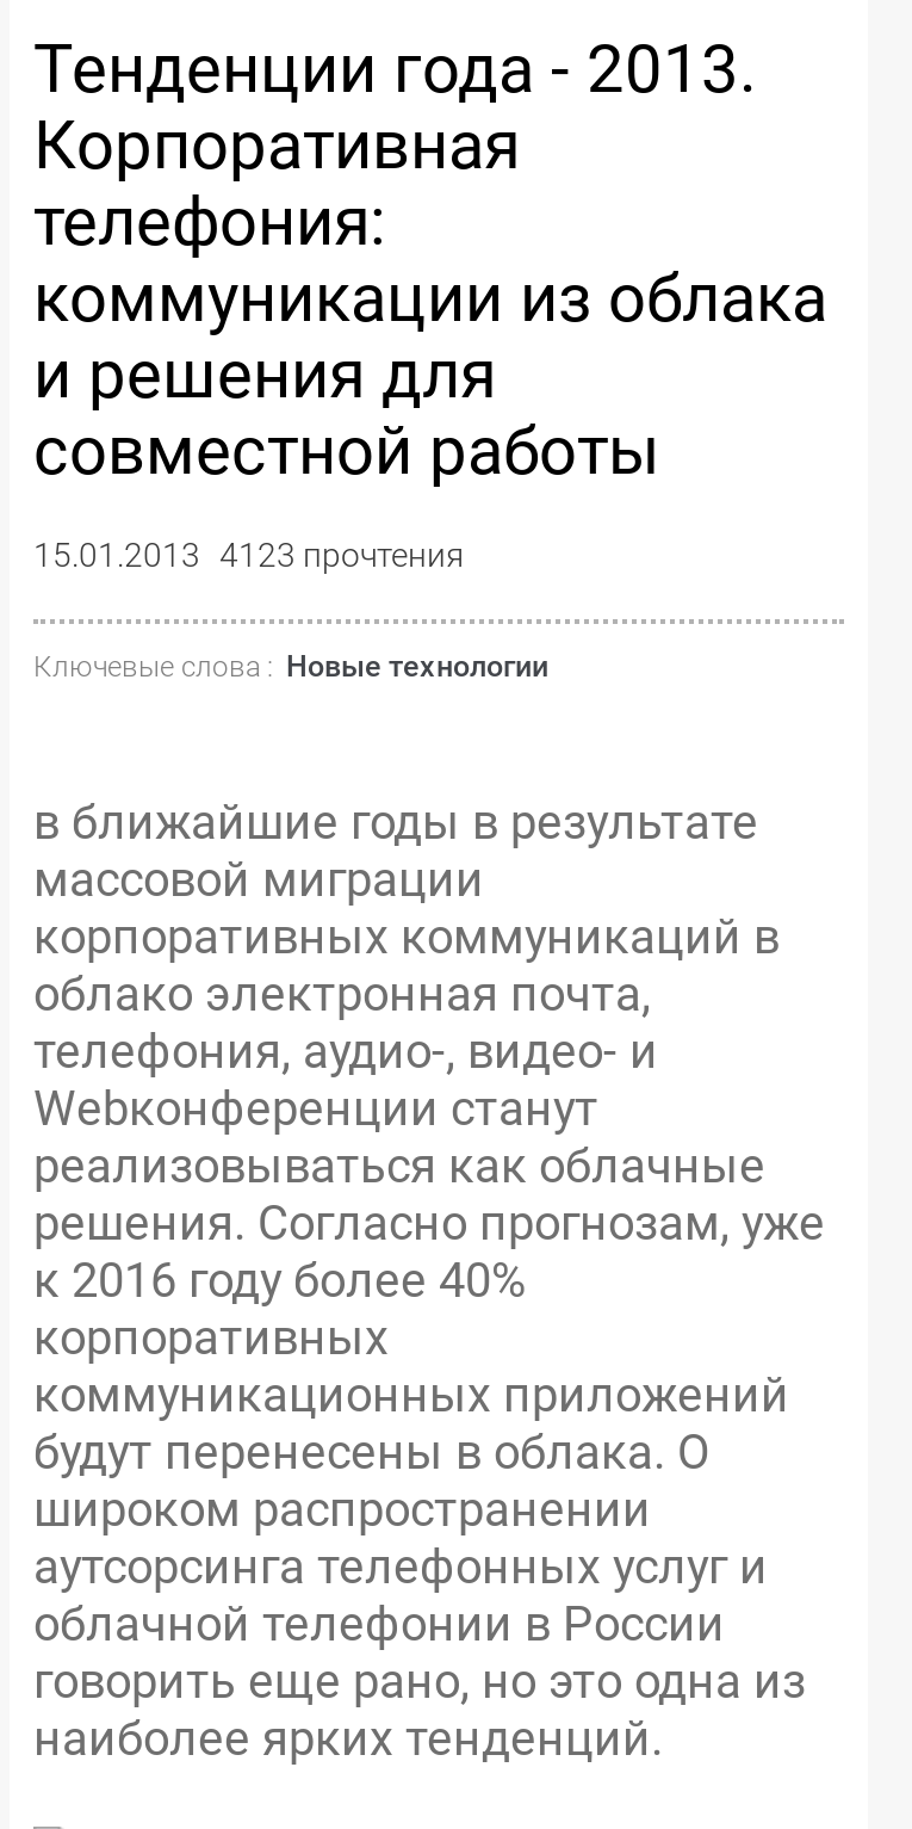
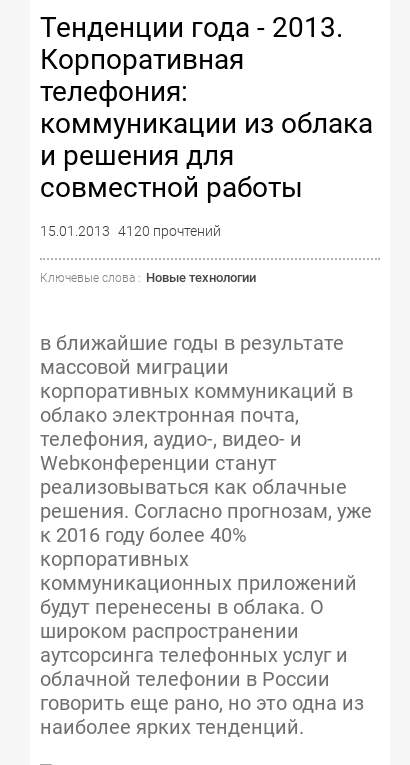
- 15.01.2013 4123 прочтения
+ 15.01.2013 4120 прочтений
